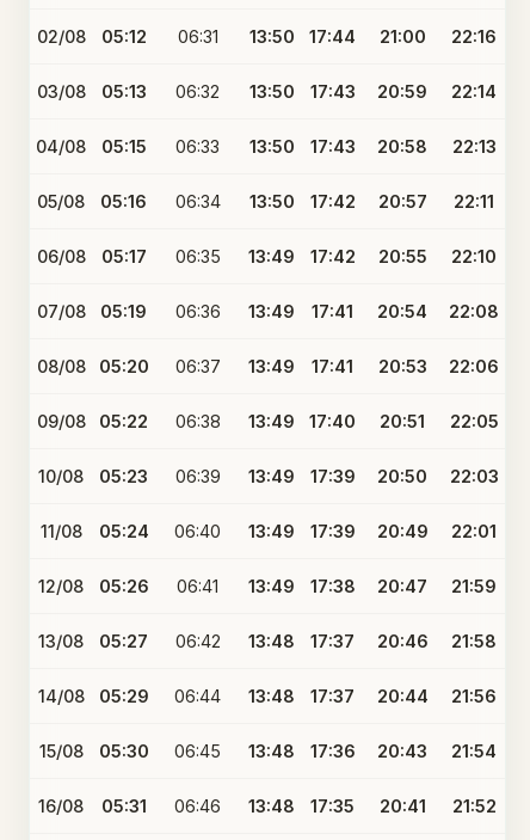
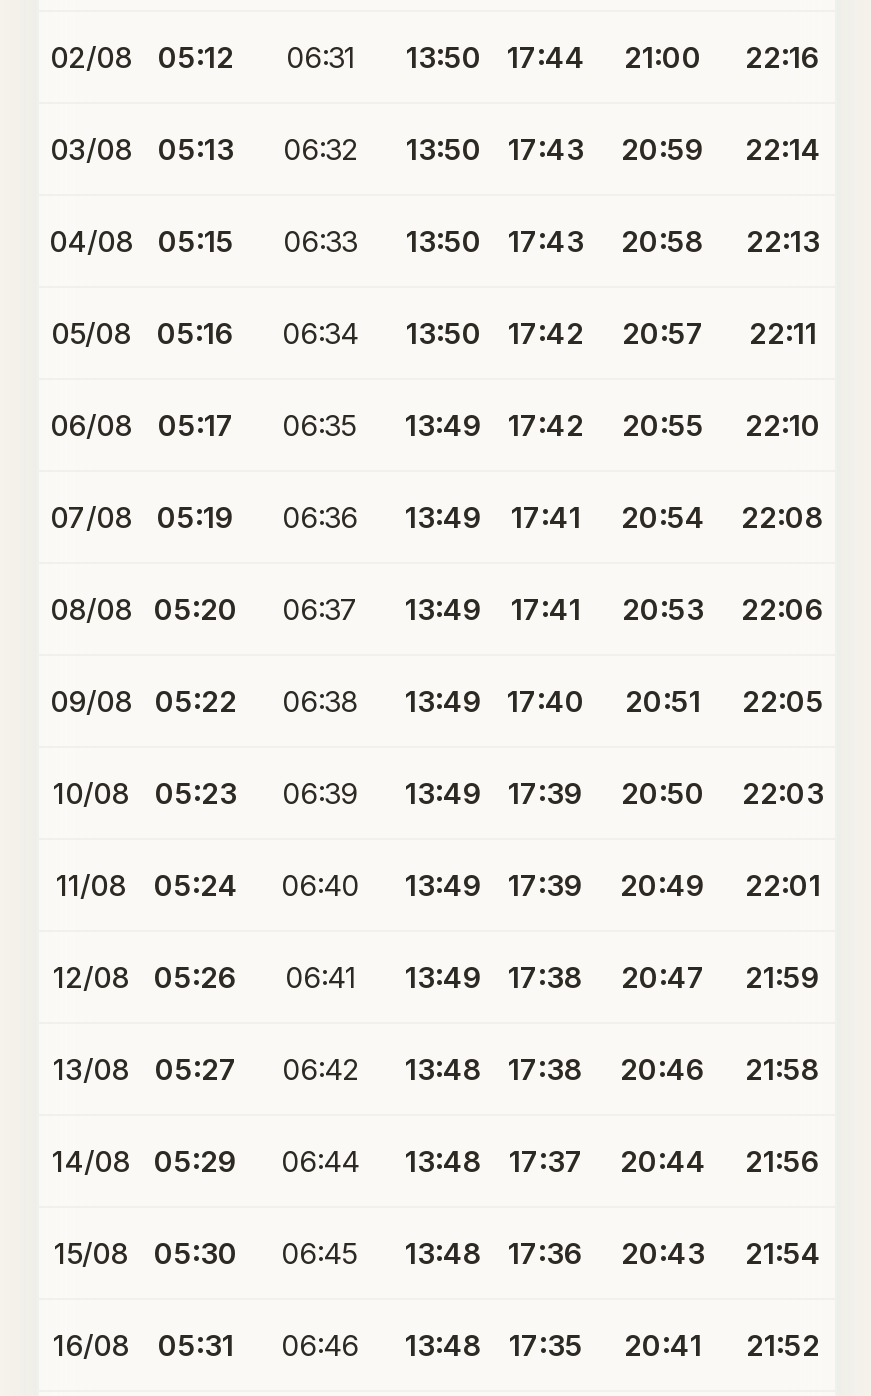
- 13/08 05:27 06:42 13:48 17:37 20:46 21:58
+ 13/08 05:27 06:42 13:48 17:38 20:46 21:58
